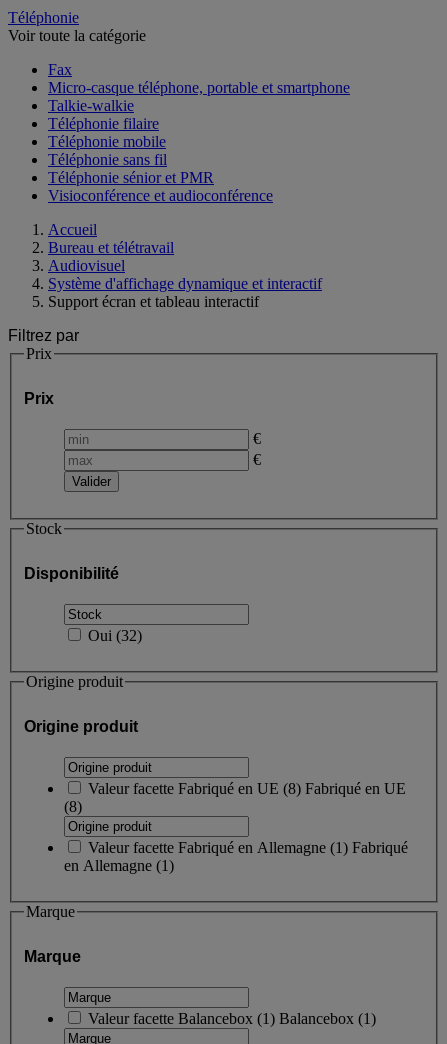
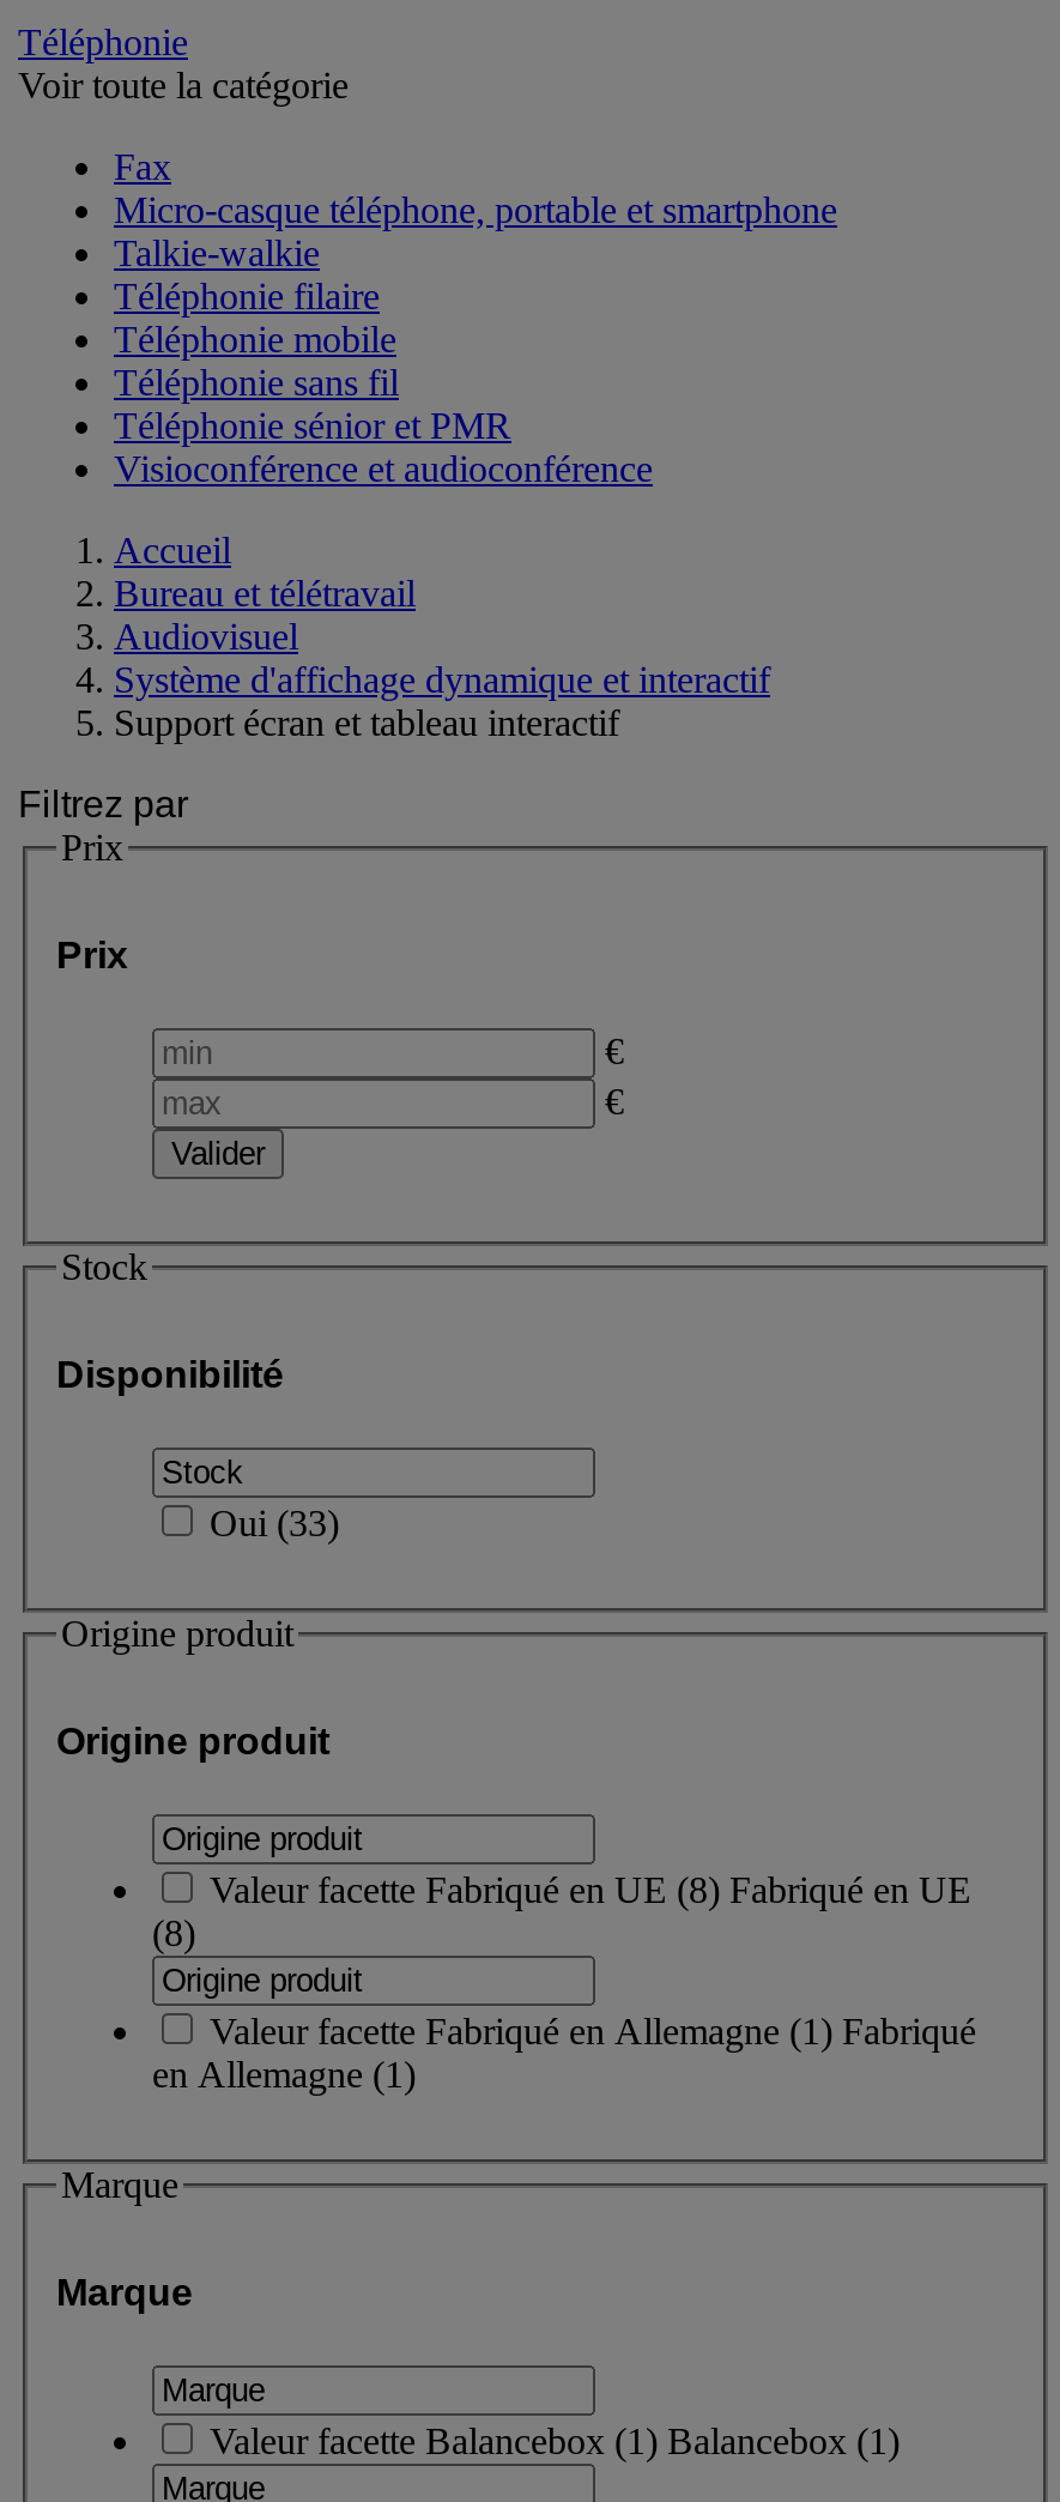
- Oui (32)
+ Oui (33)
